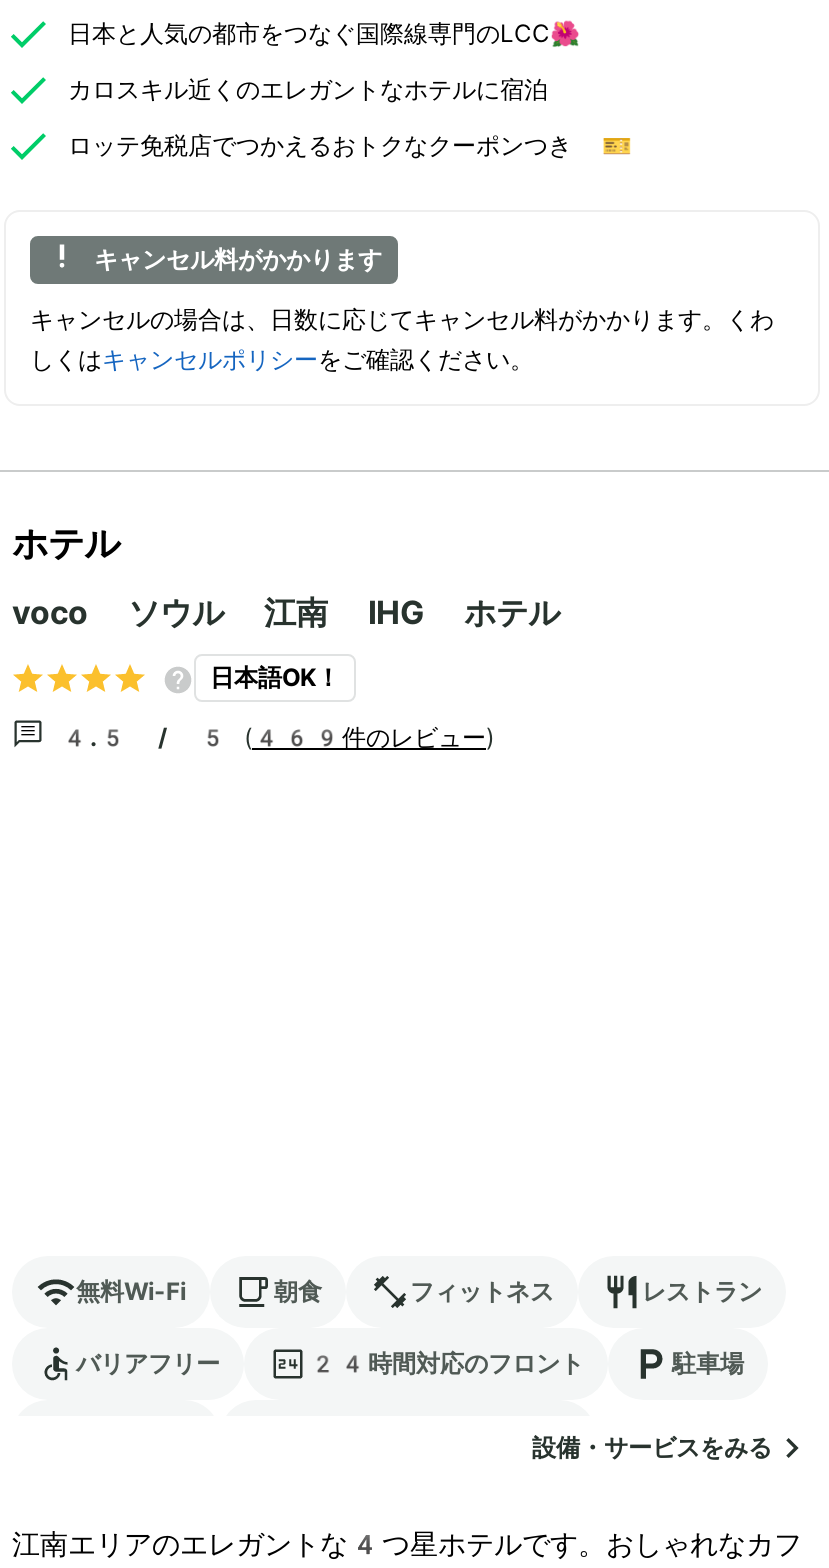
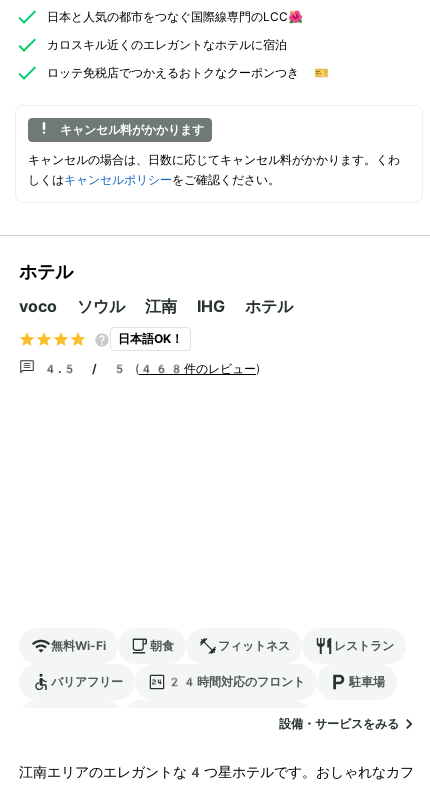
- 4.5 / 5 (469件のレビュー)
+ 4.5 / 5 (468件のレビュー)
